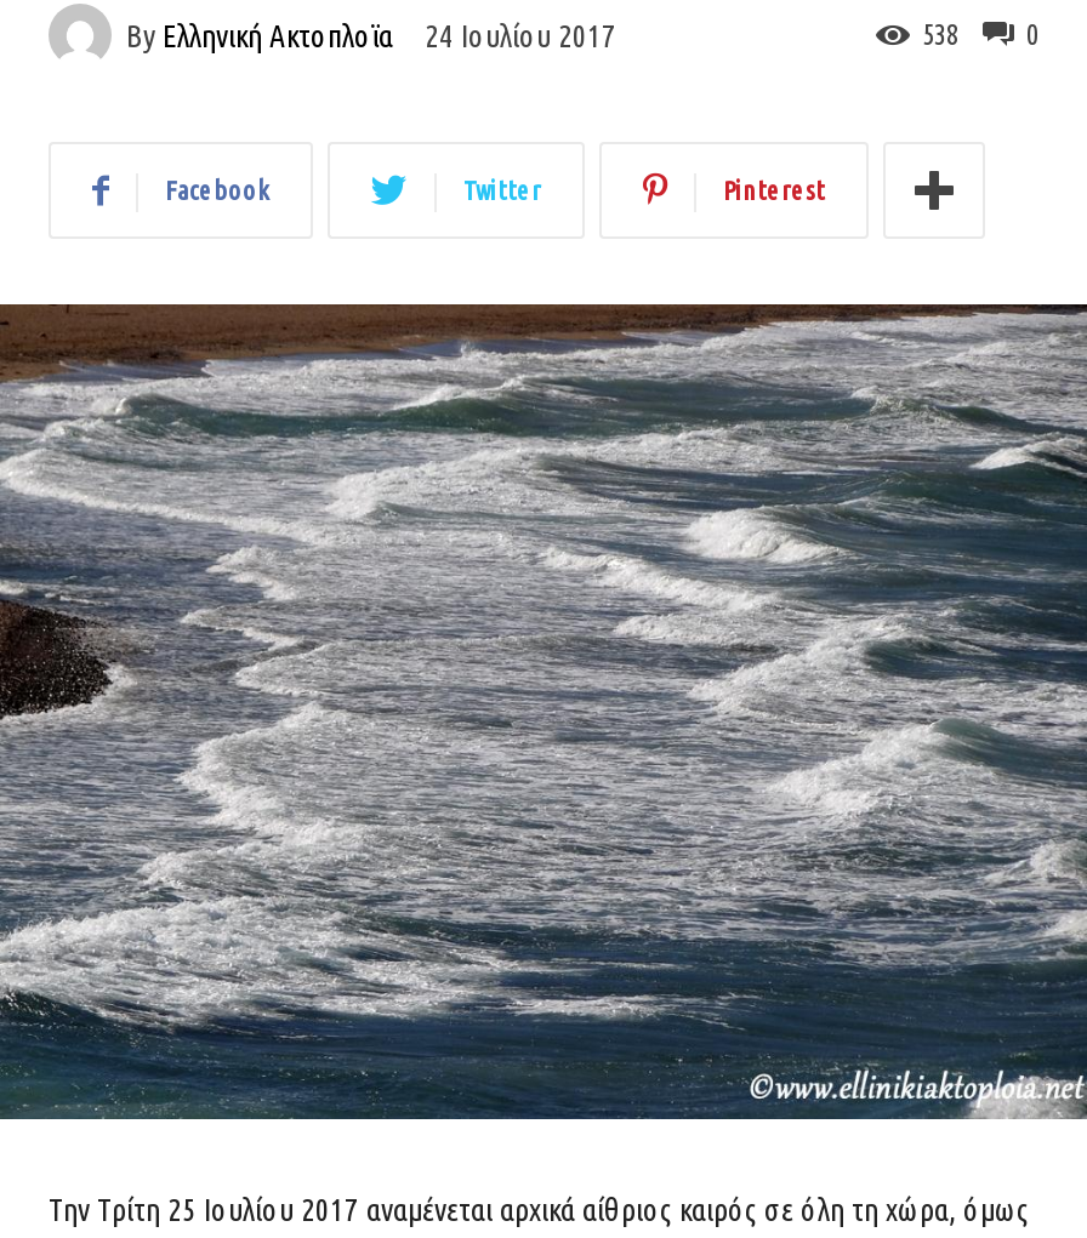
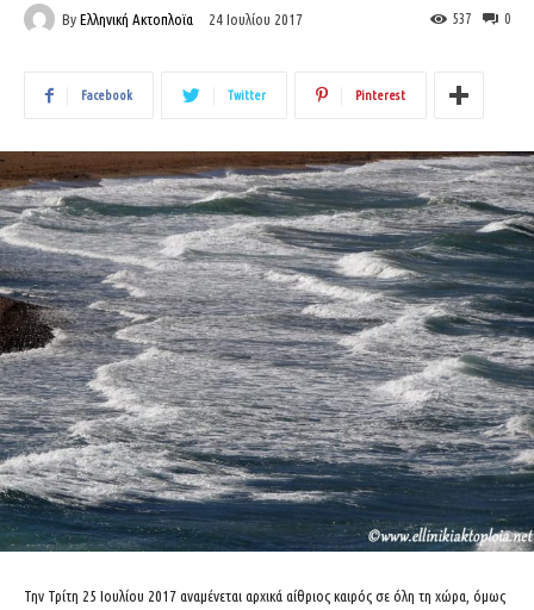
- 538
+ 537
